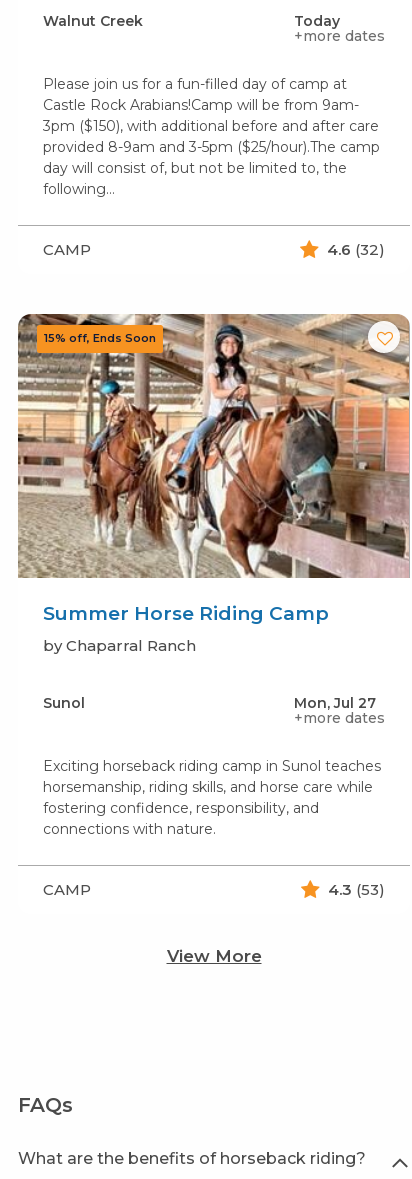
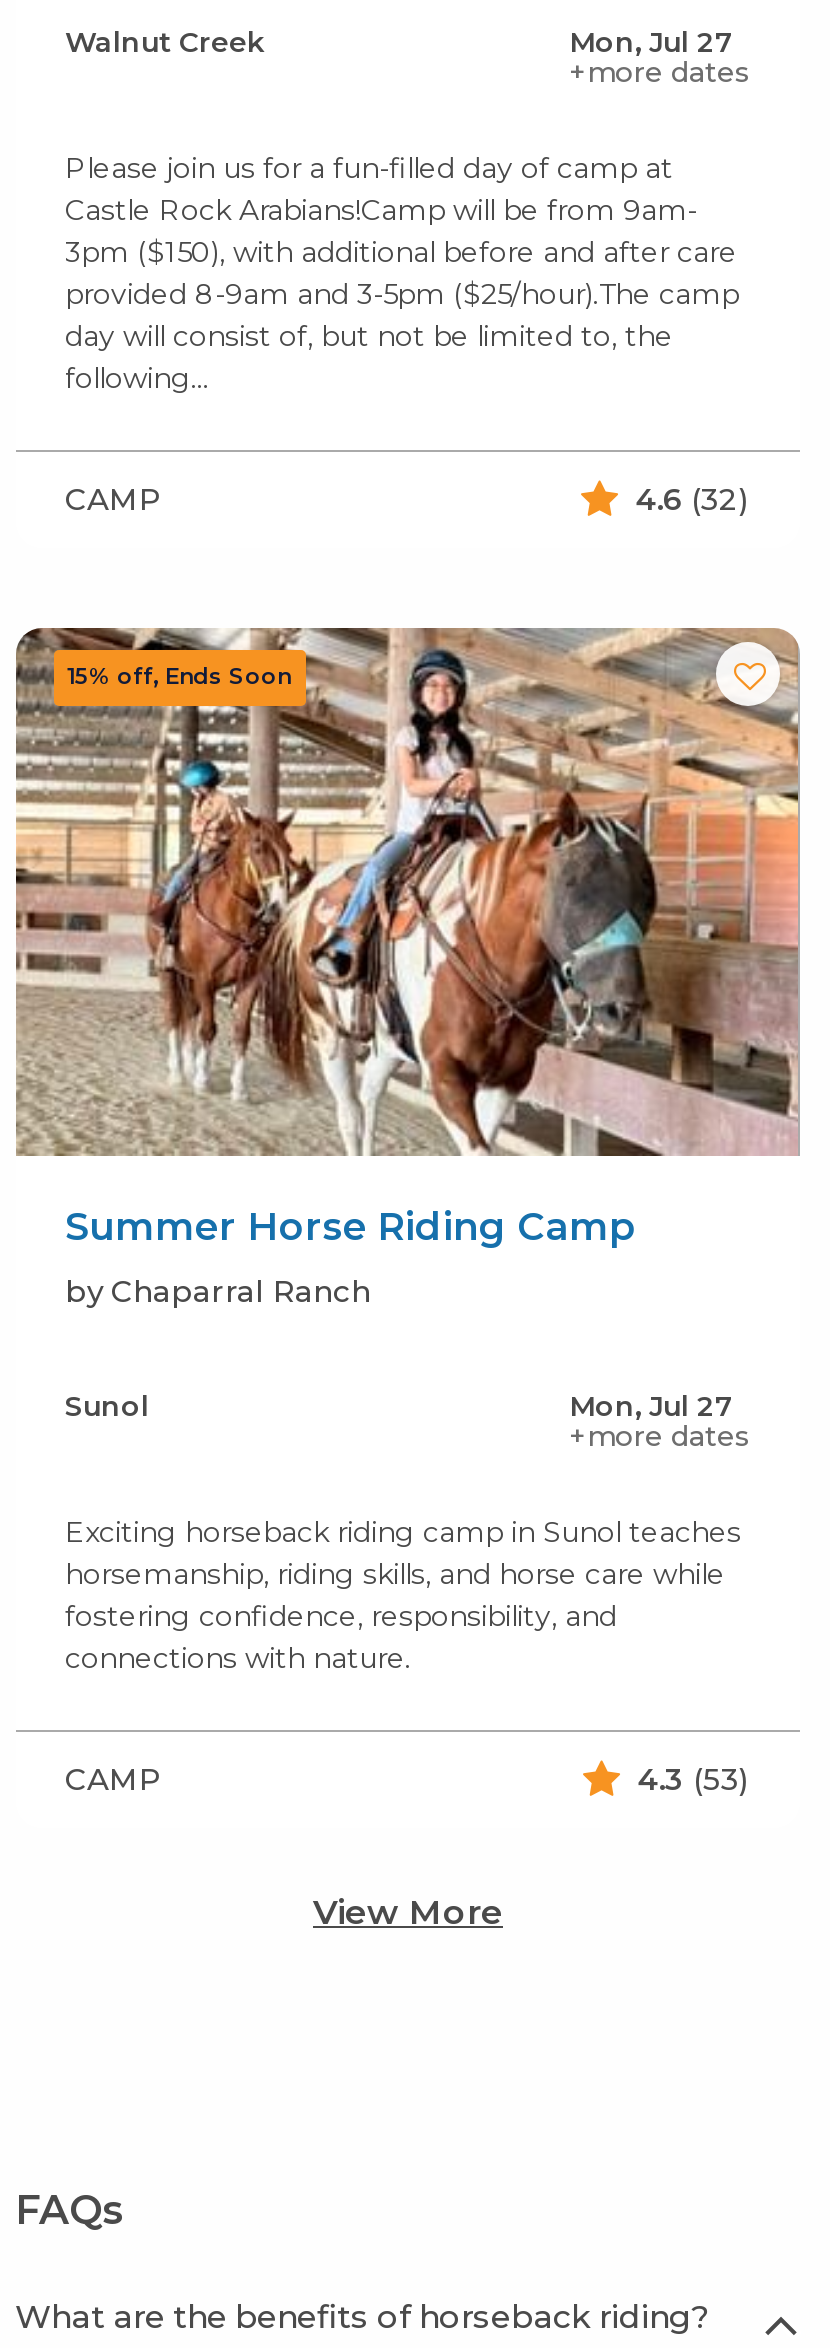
- Today
+ Mon, Jul 27
